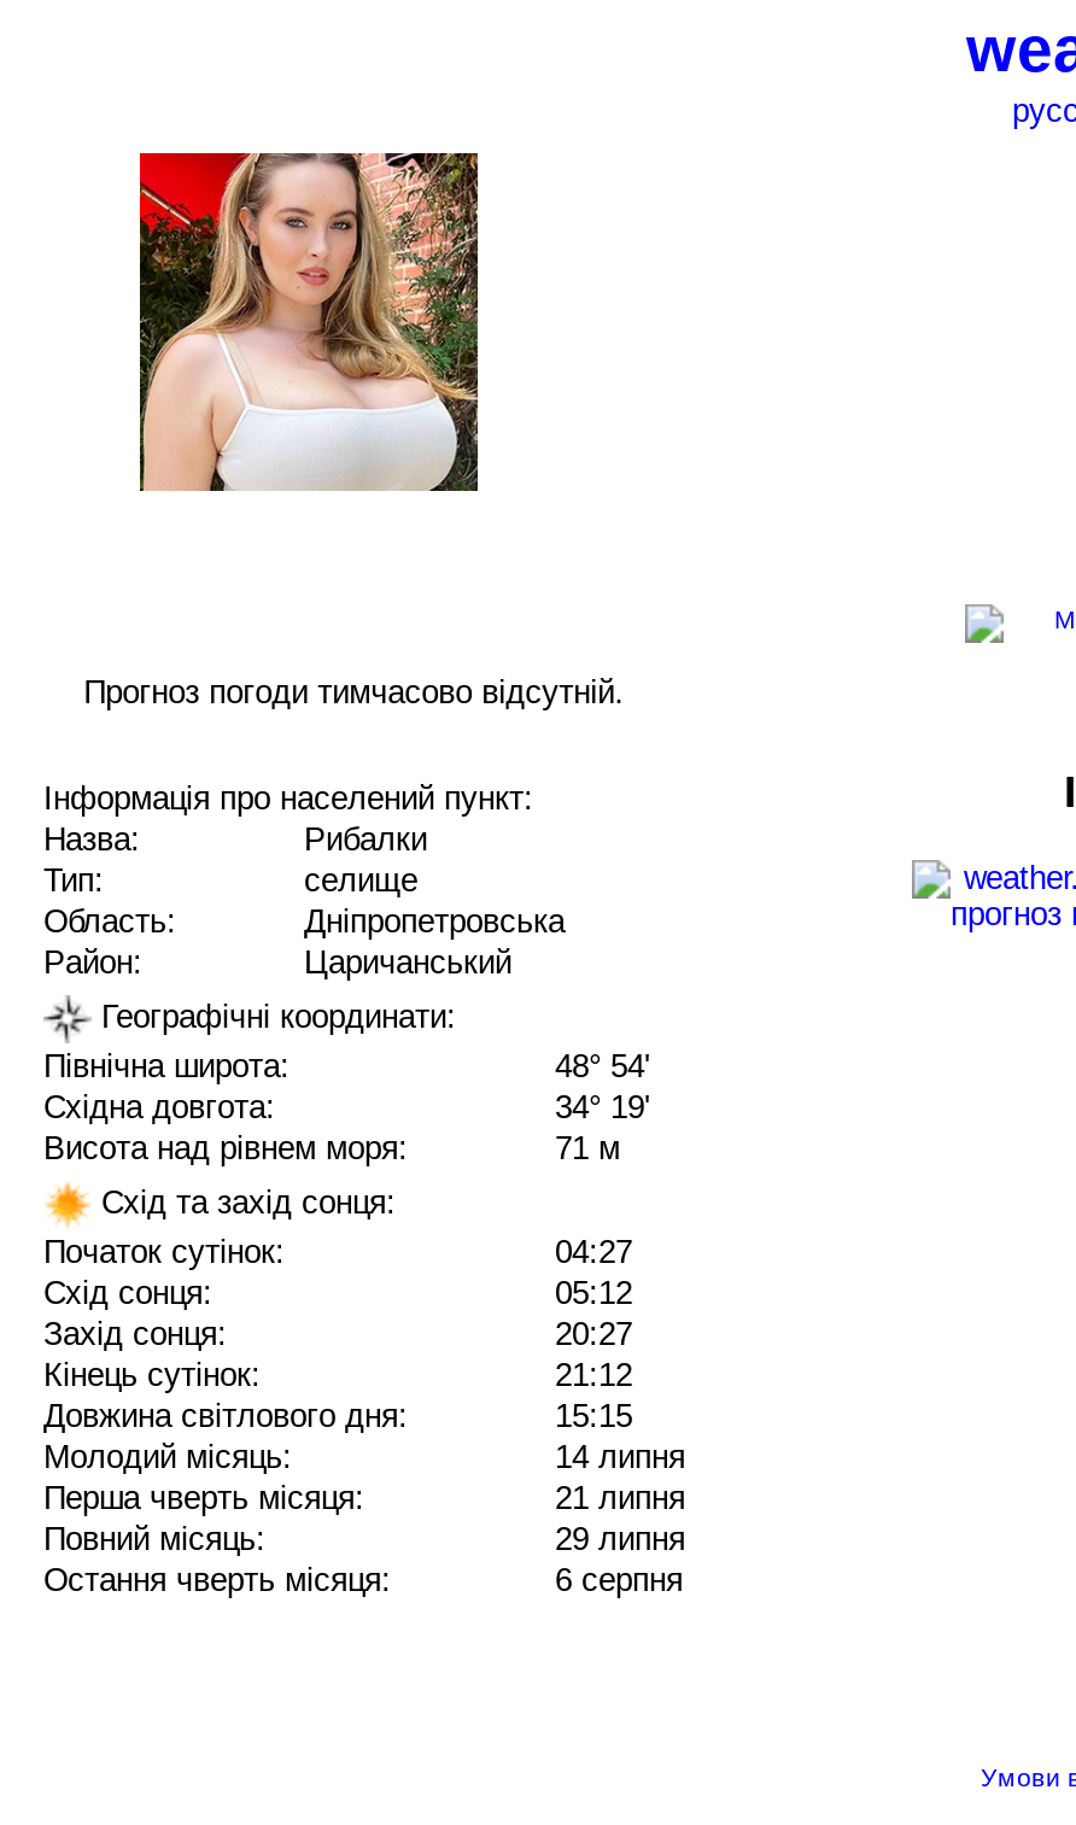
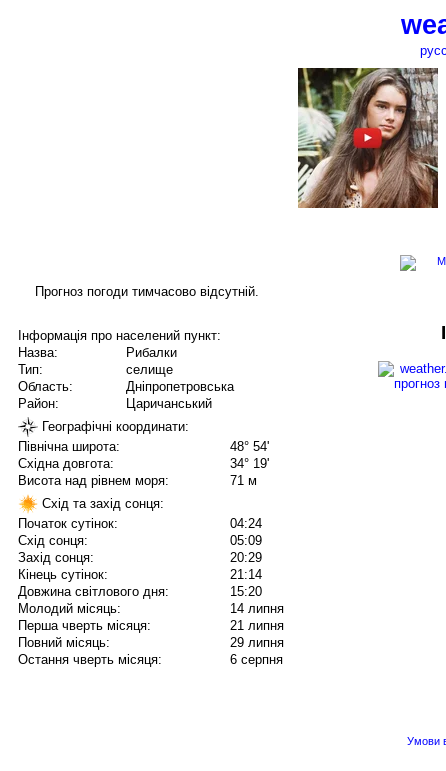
+ [image]

- [image]

- 04:27
+ 04:24

- 05:12
+ 05:09

- 20:27
+ 20:29

- 21:12
+ 21:14

- 15:15
+ 15:20
